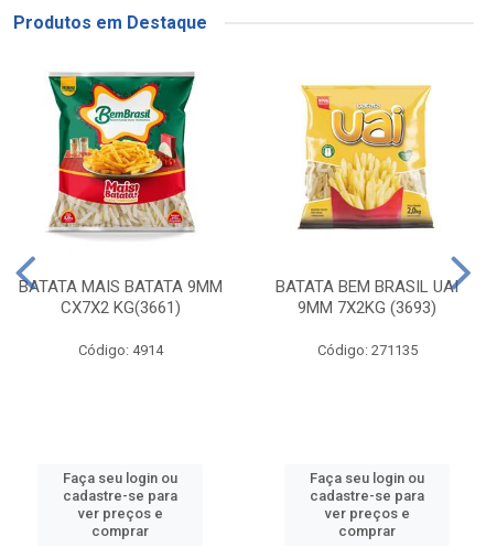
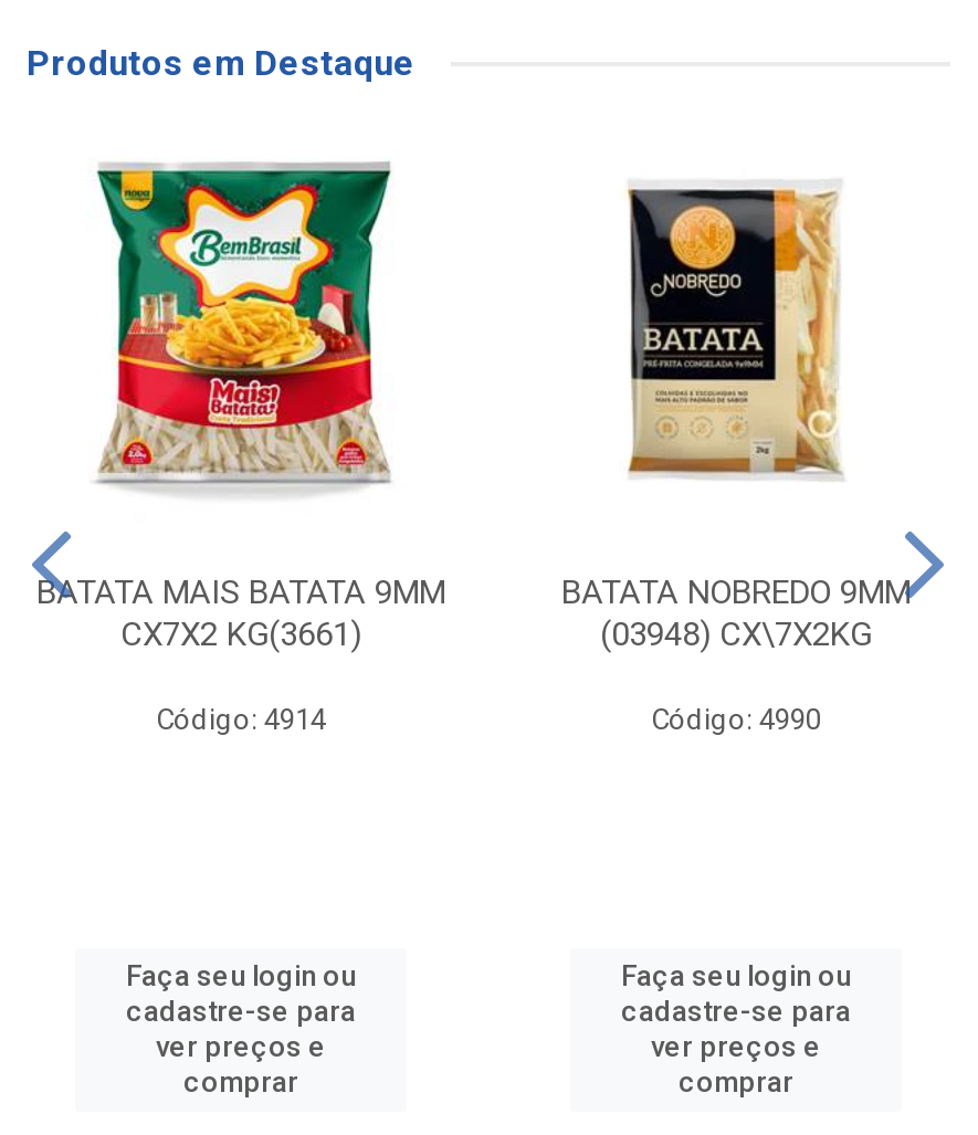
- [image]
+ [image]

- BATATA BEM BRASIL UAI
- 9MM 7X2KG (3693)
+ BATATA NOBREDO 9MM
+ (03948) CX\7X2KG

- Código: 271135
+ Código: 4990
